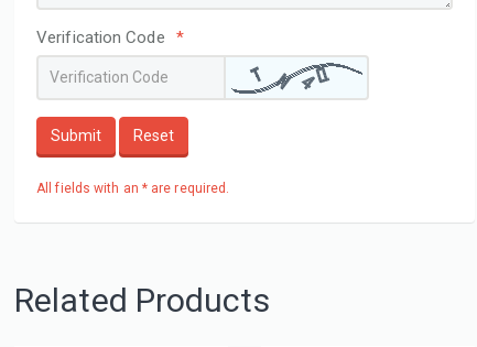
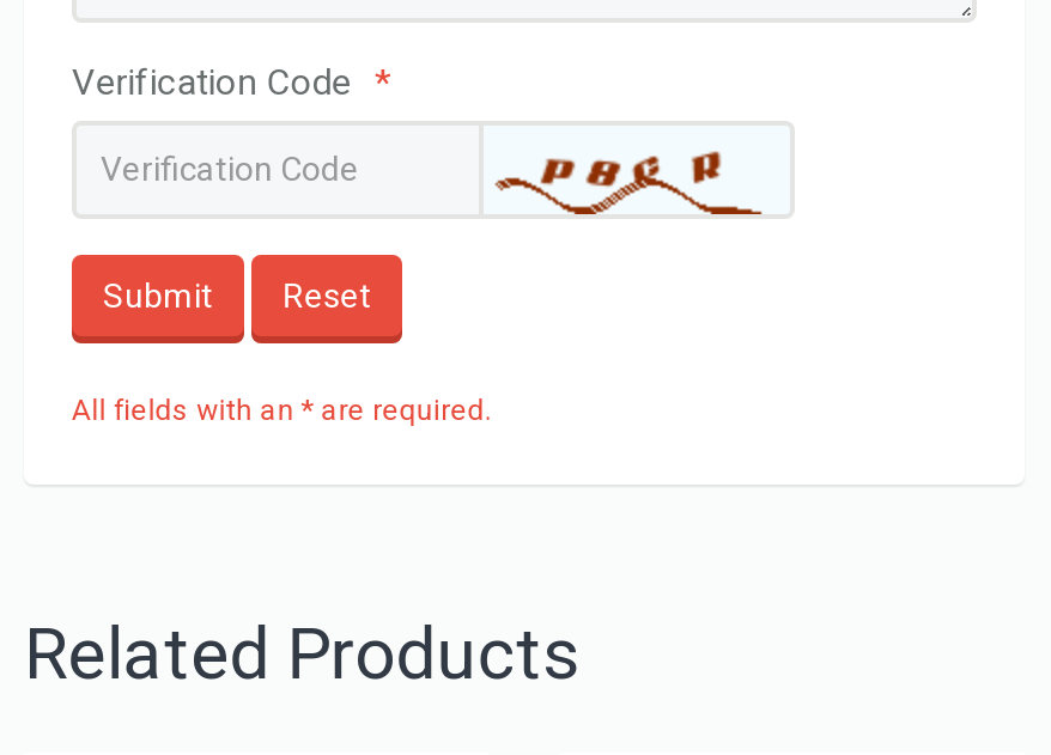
- [image]
+ [image]
